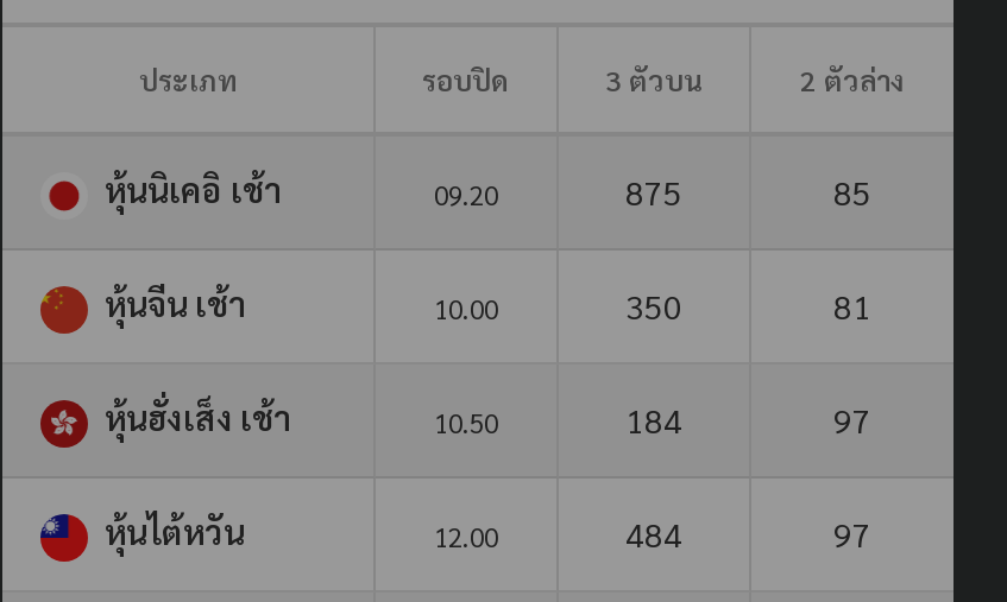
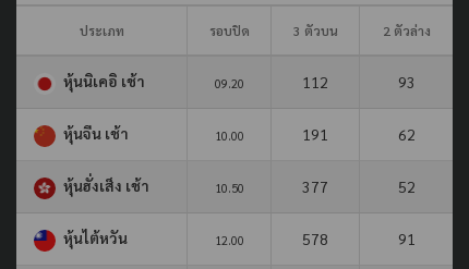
- 875
+ 112

- 85
+ 93

- 350
+ 191

- 81
+ 62

- 184
+ 377

- 97
+ 52

- 484
+ 578

- 97
+ 91
